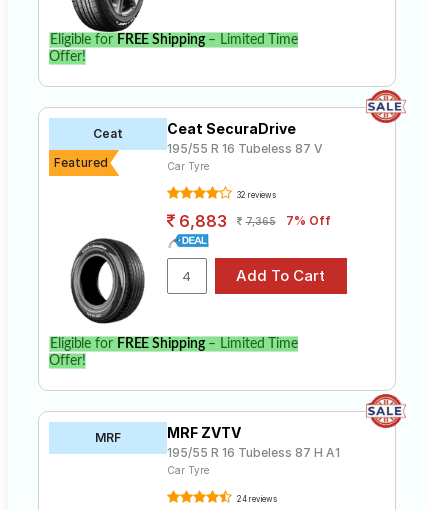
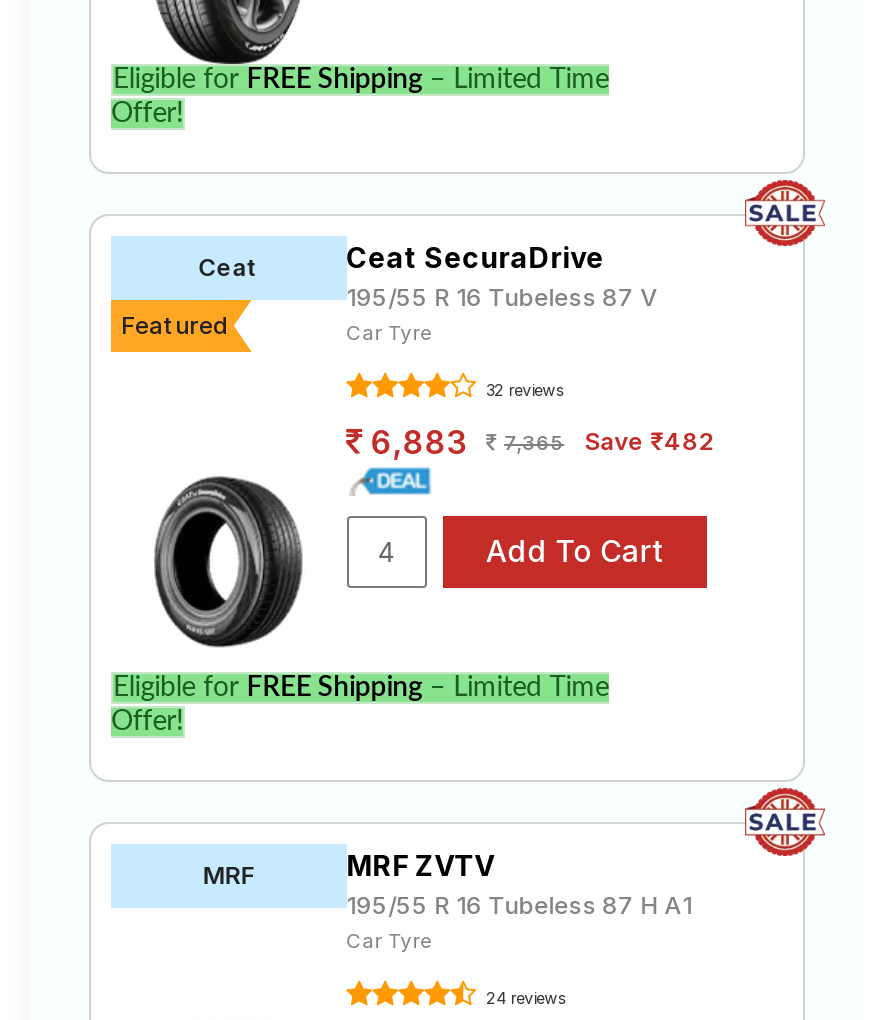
- 6,883 7,365 7% Off
+ 6,883 7,365 Save ₹482
